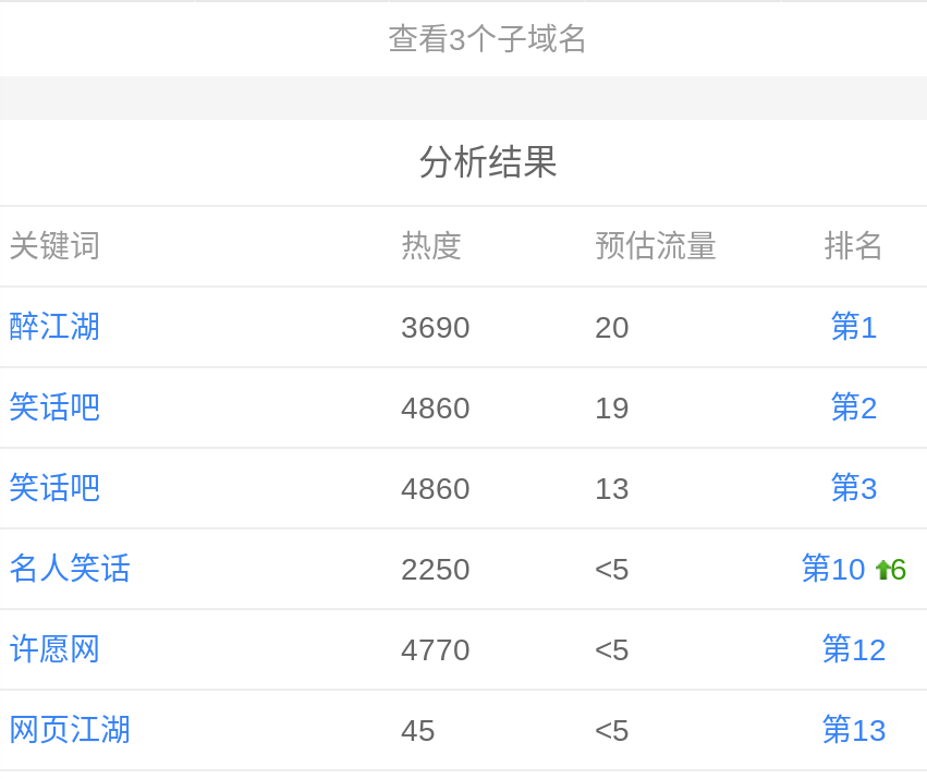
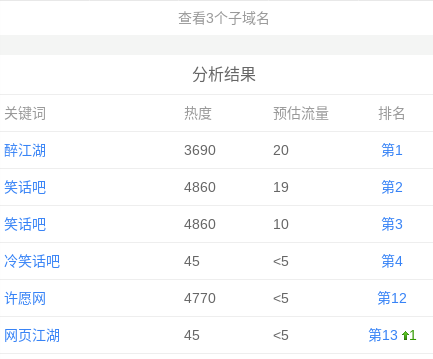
- 13
+ 10

- 名人笑话
- 2250
+ 冷笑话吧
+ 45

- 第10
- 6
+ 第4

+ 1
